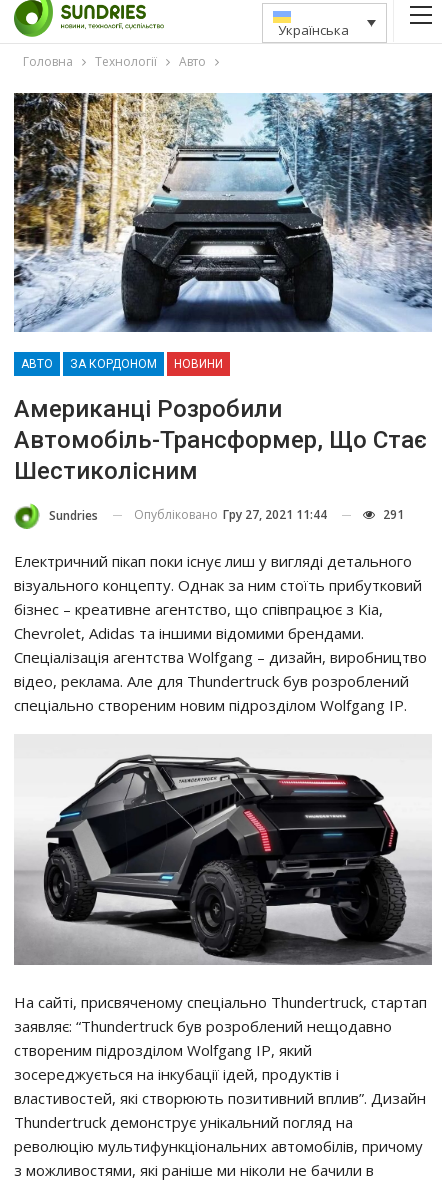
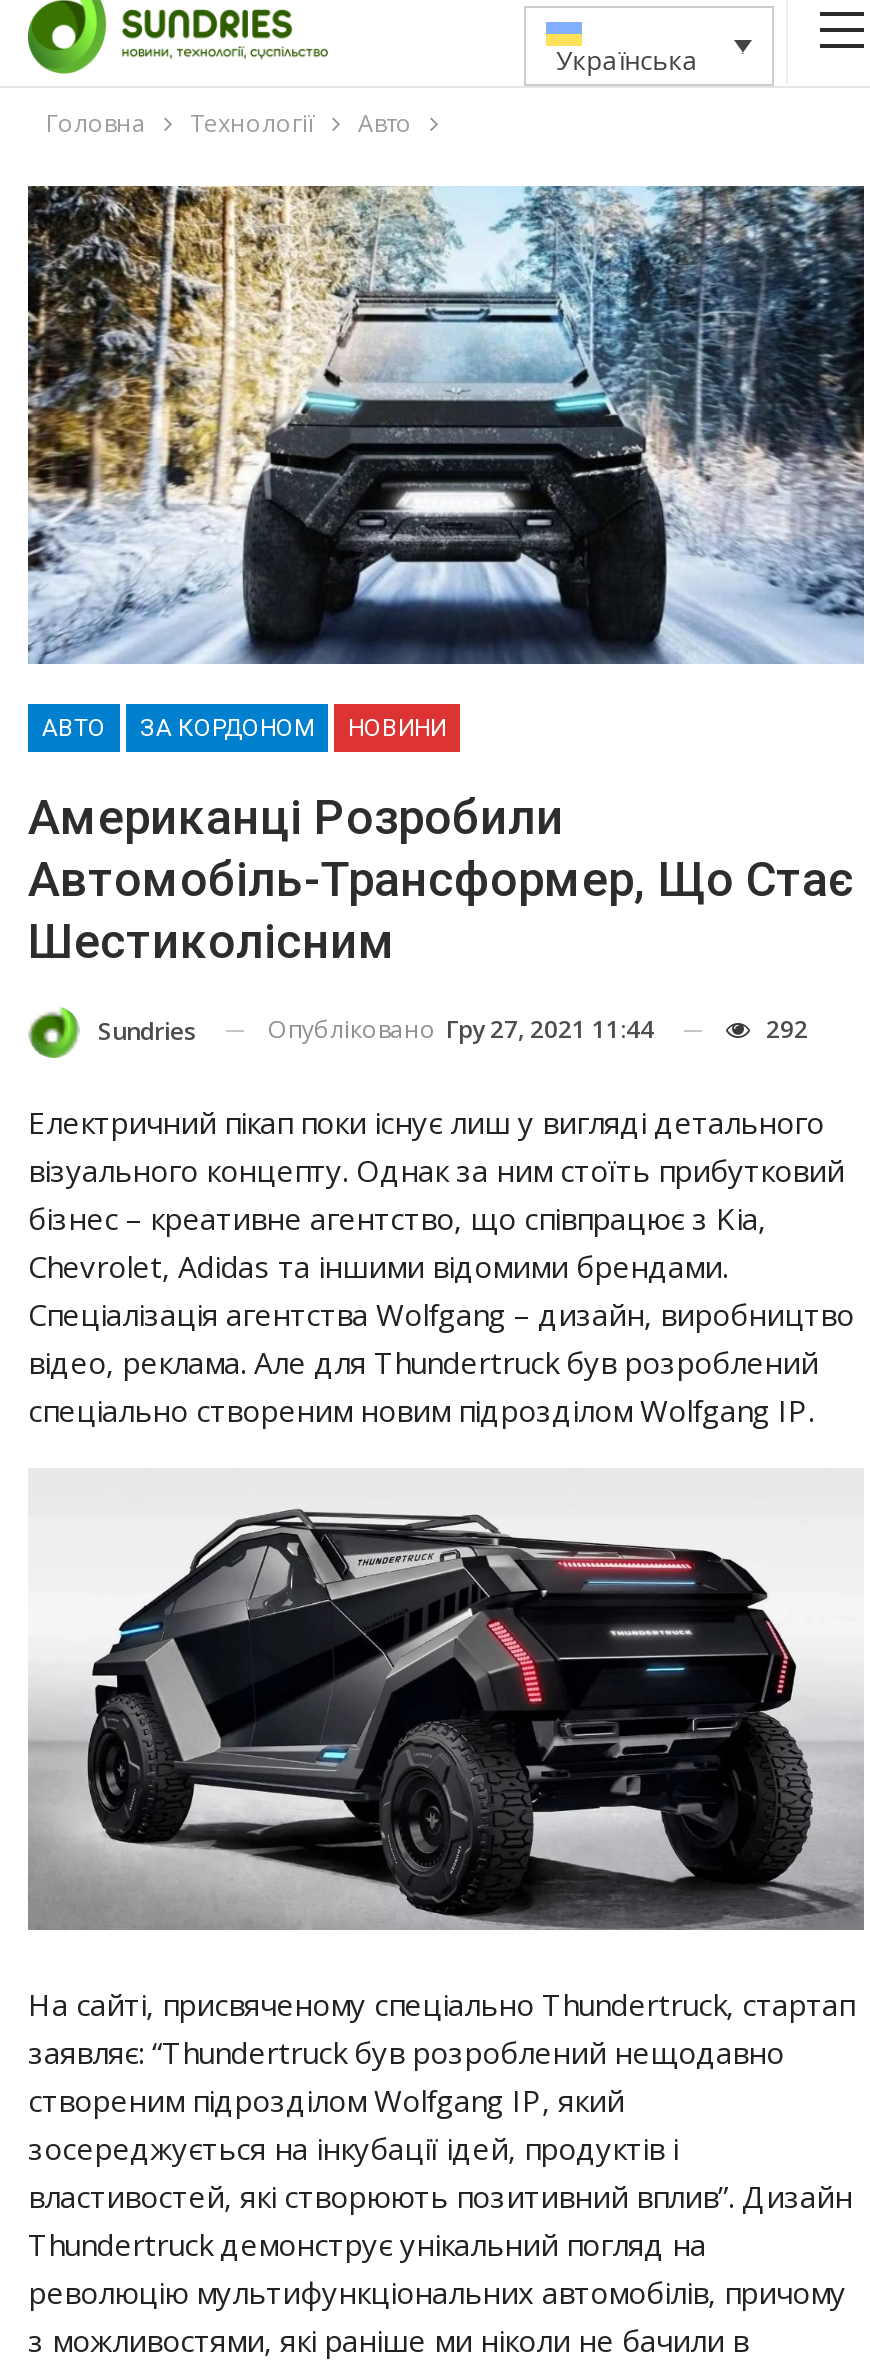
- 291
+ 292
